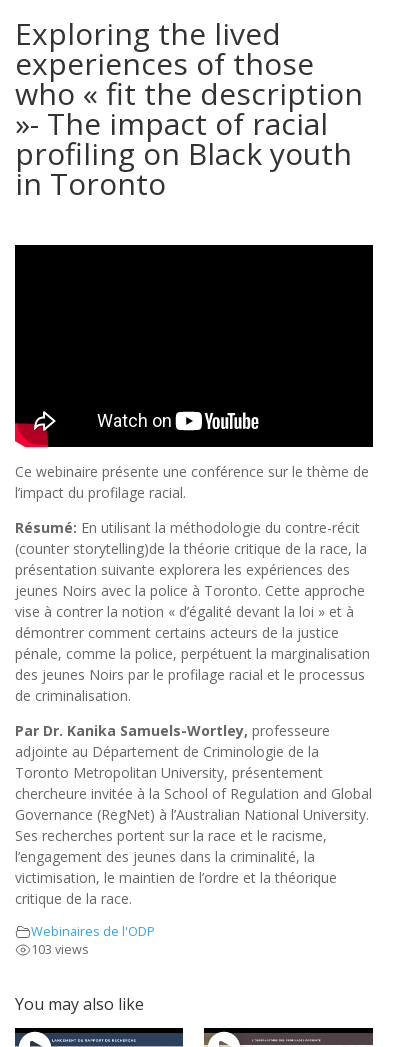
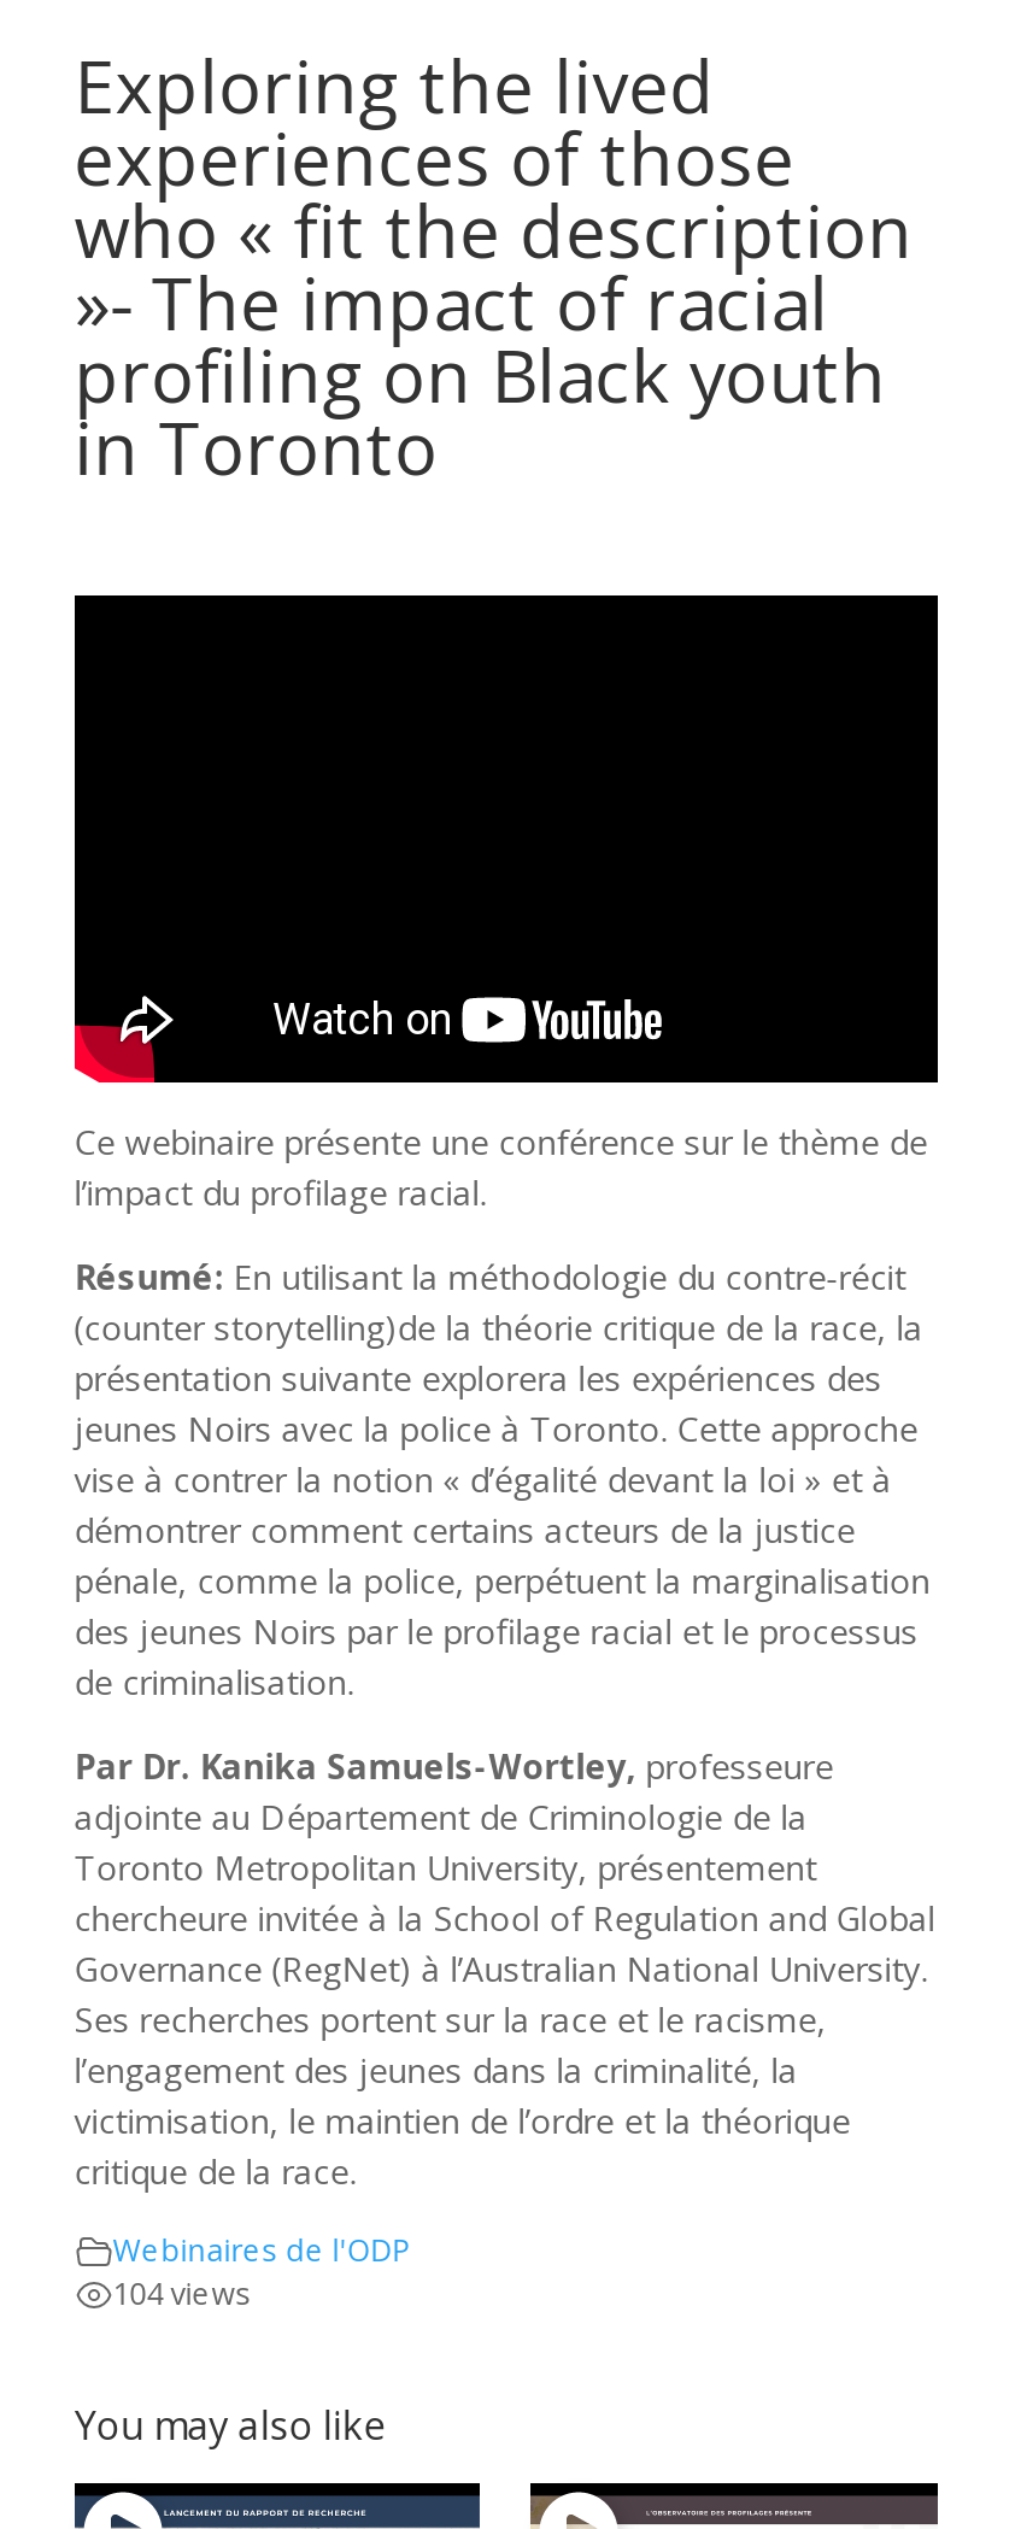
- 103 views
+ 104 views
